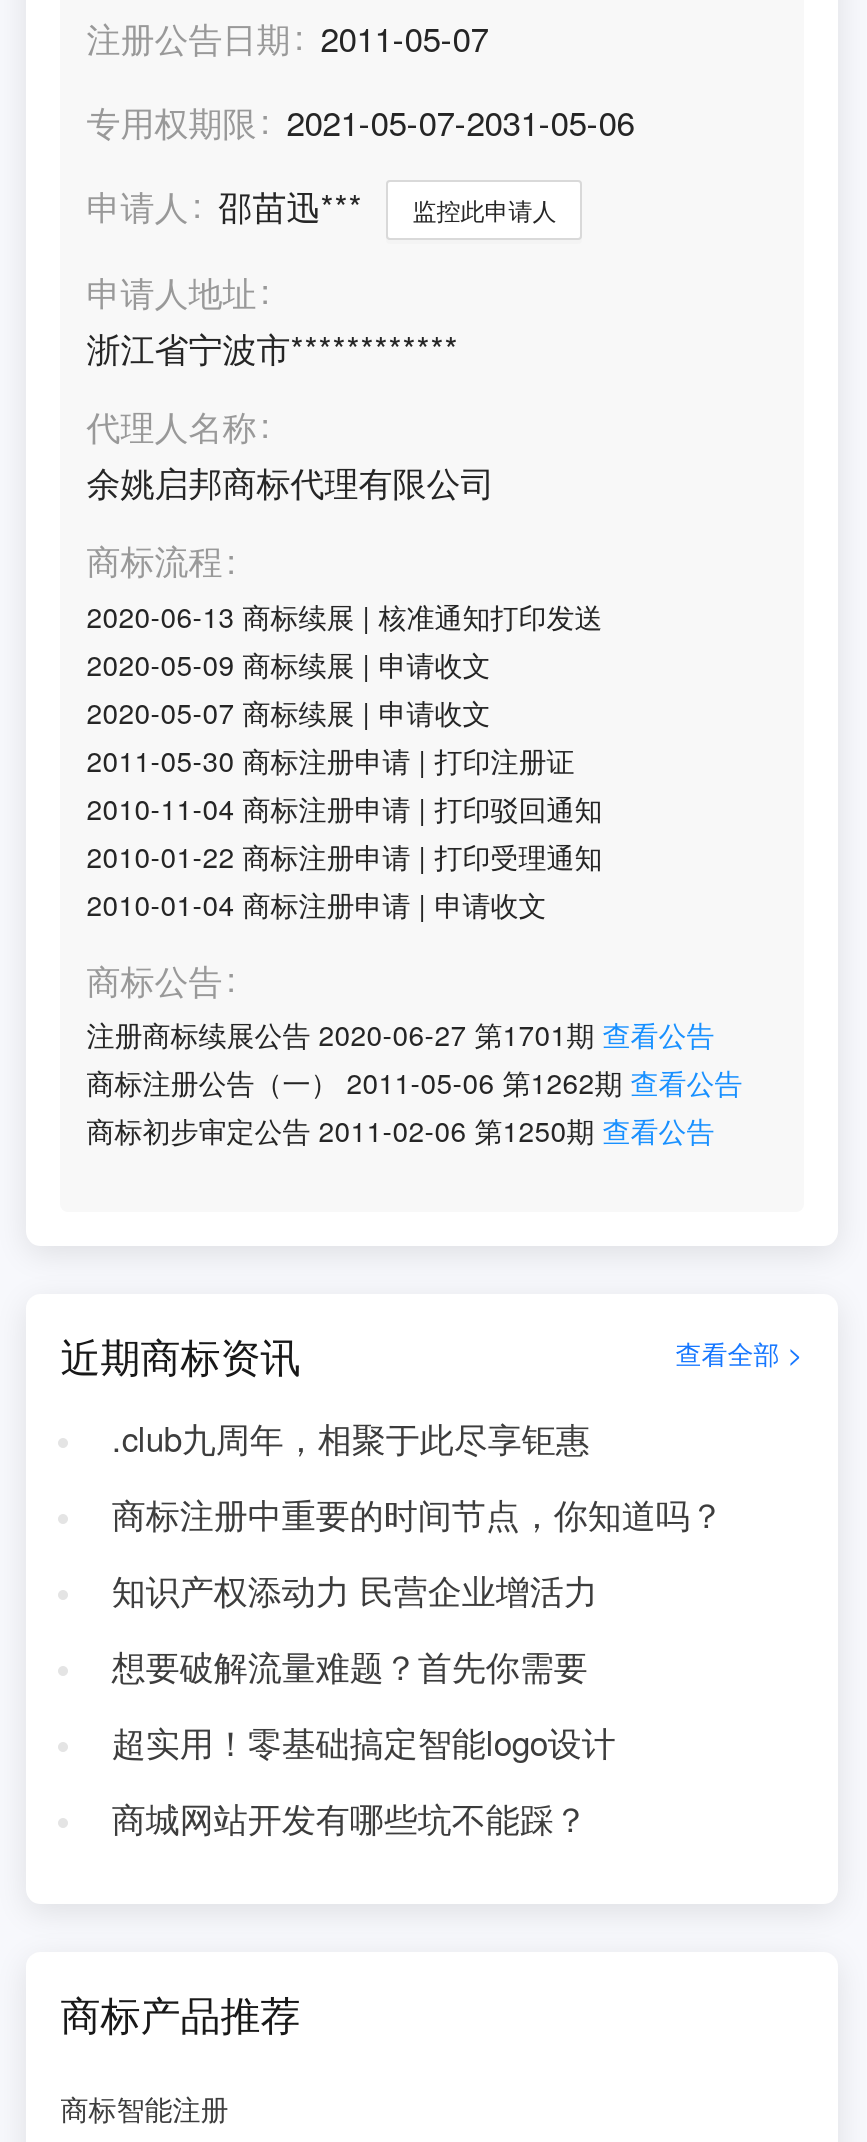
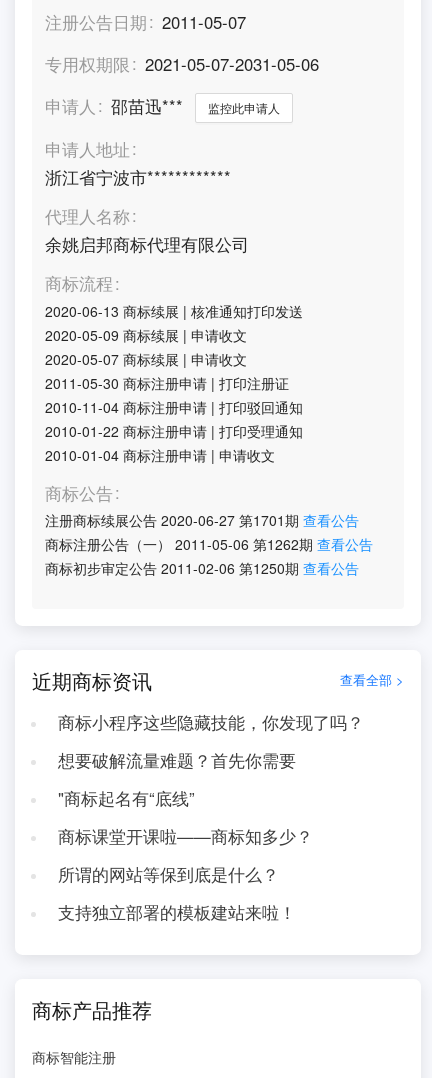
- .club九周年，相聚于此尽享钜惠
- 商标注册中重要的时间节点，你知道吗？
- 知识产权添动力 民营企业增活力
+ 商标小程序这些隐藏技能，你发现了吗？

moved up: 想要破解流量难题？首先你需要

- 超实用！零基础搞定智能logo设计
- 商城网站开发有哪些坑不能踩？
+ "商标起名有“底线”
+ 商标课堂开课啦——商标知多少？
+ 所谓的网站等保到底是什么？
+ 支持独立部署的模板建站来啦！
